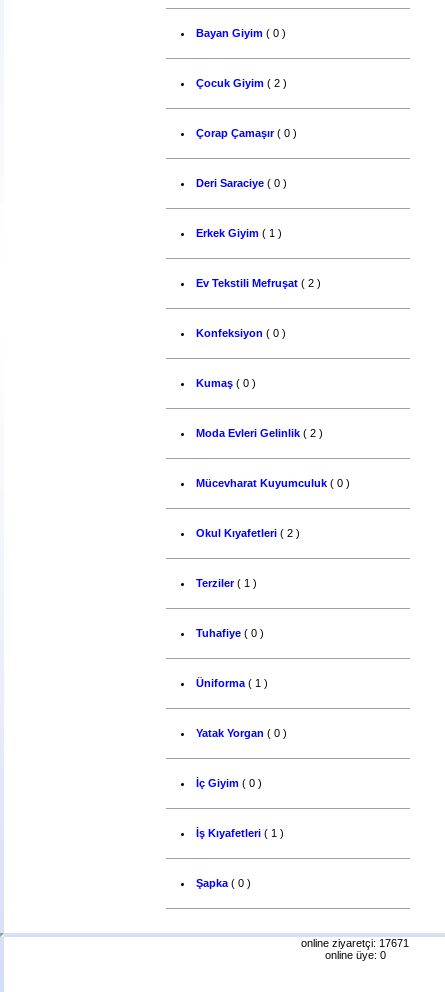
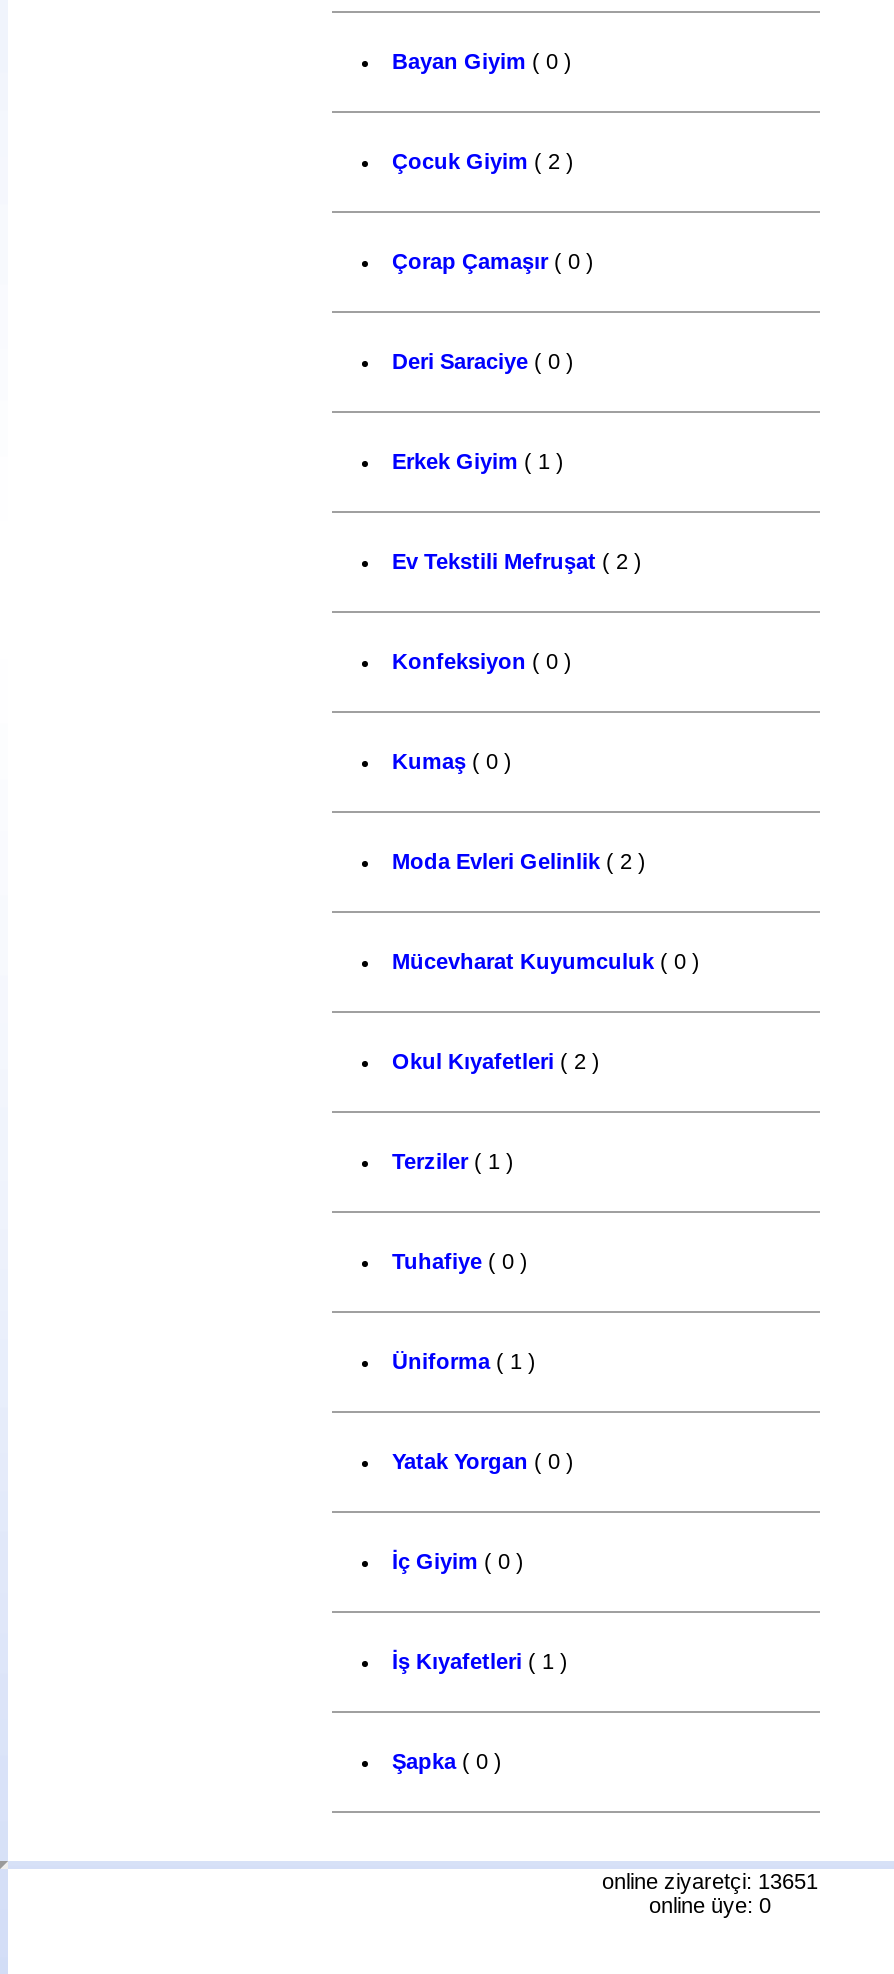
- online ziyaretçi: 17671
+ online ziyaretçi: 13651
